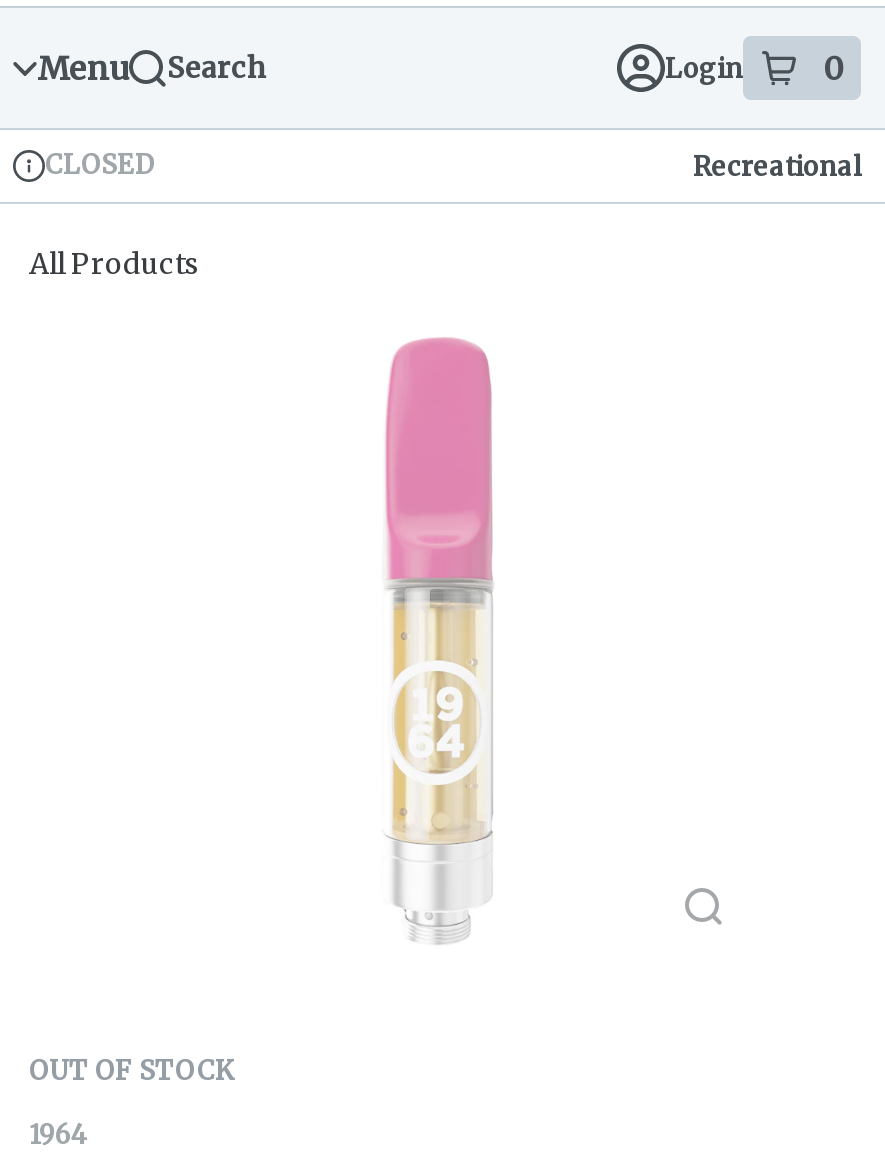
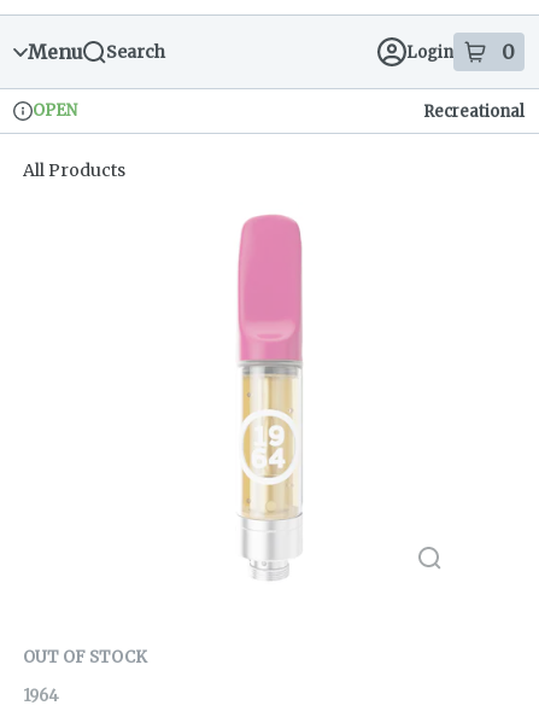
- CLOSED
+ OPEN
